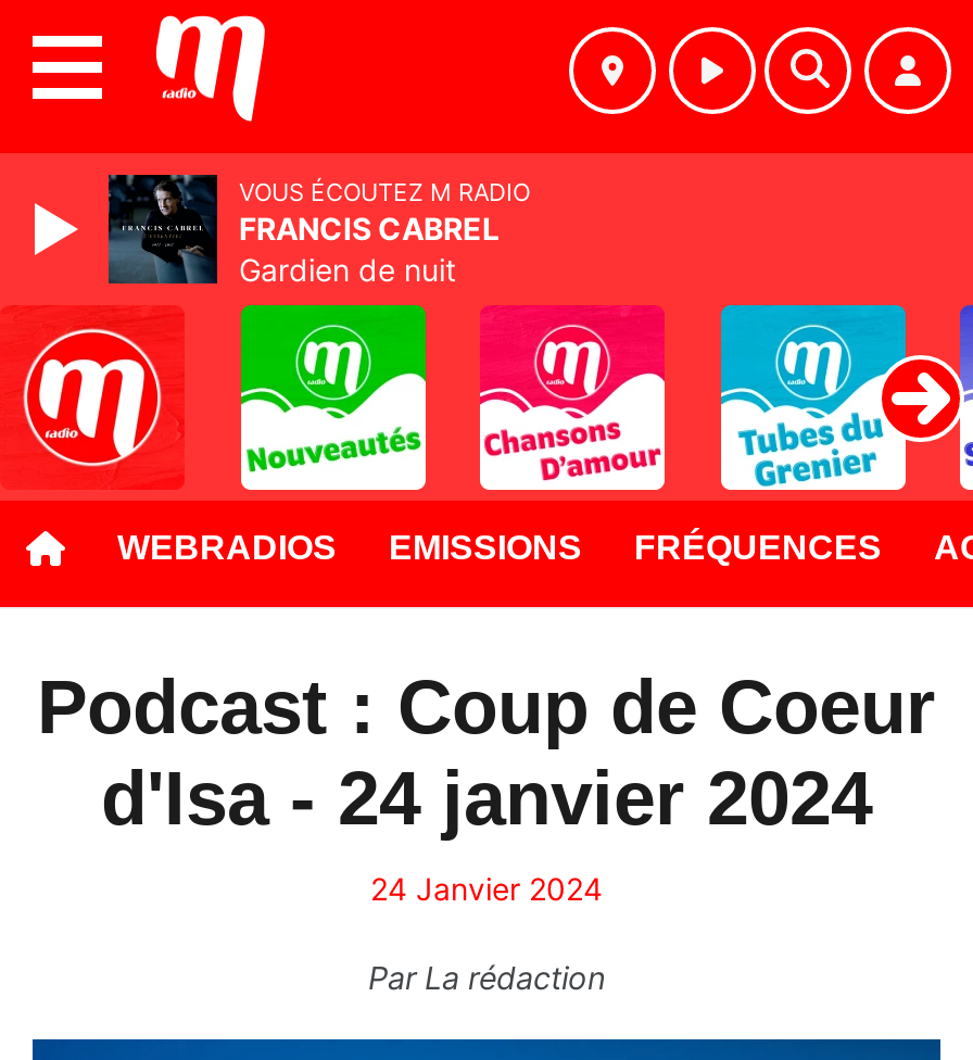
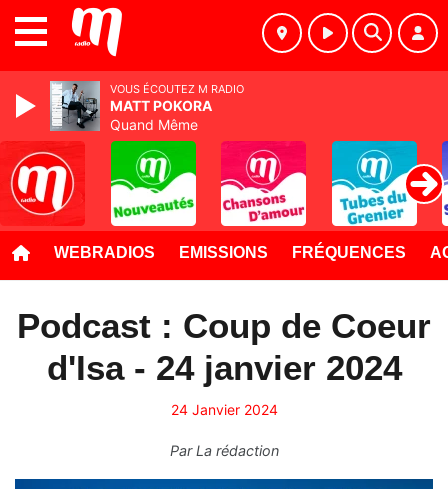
- [image]
- FRANCIS CABREL
- Gardien de nuit
+ [image]
+ MATT POKORA
+ Quand Même
